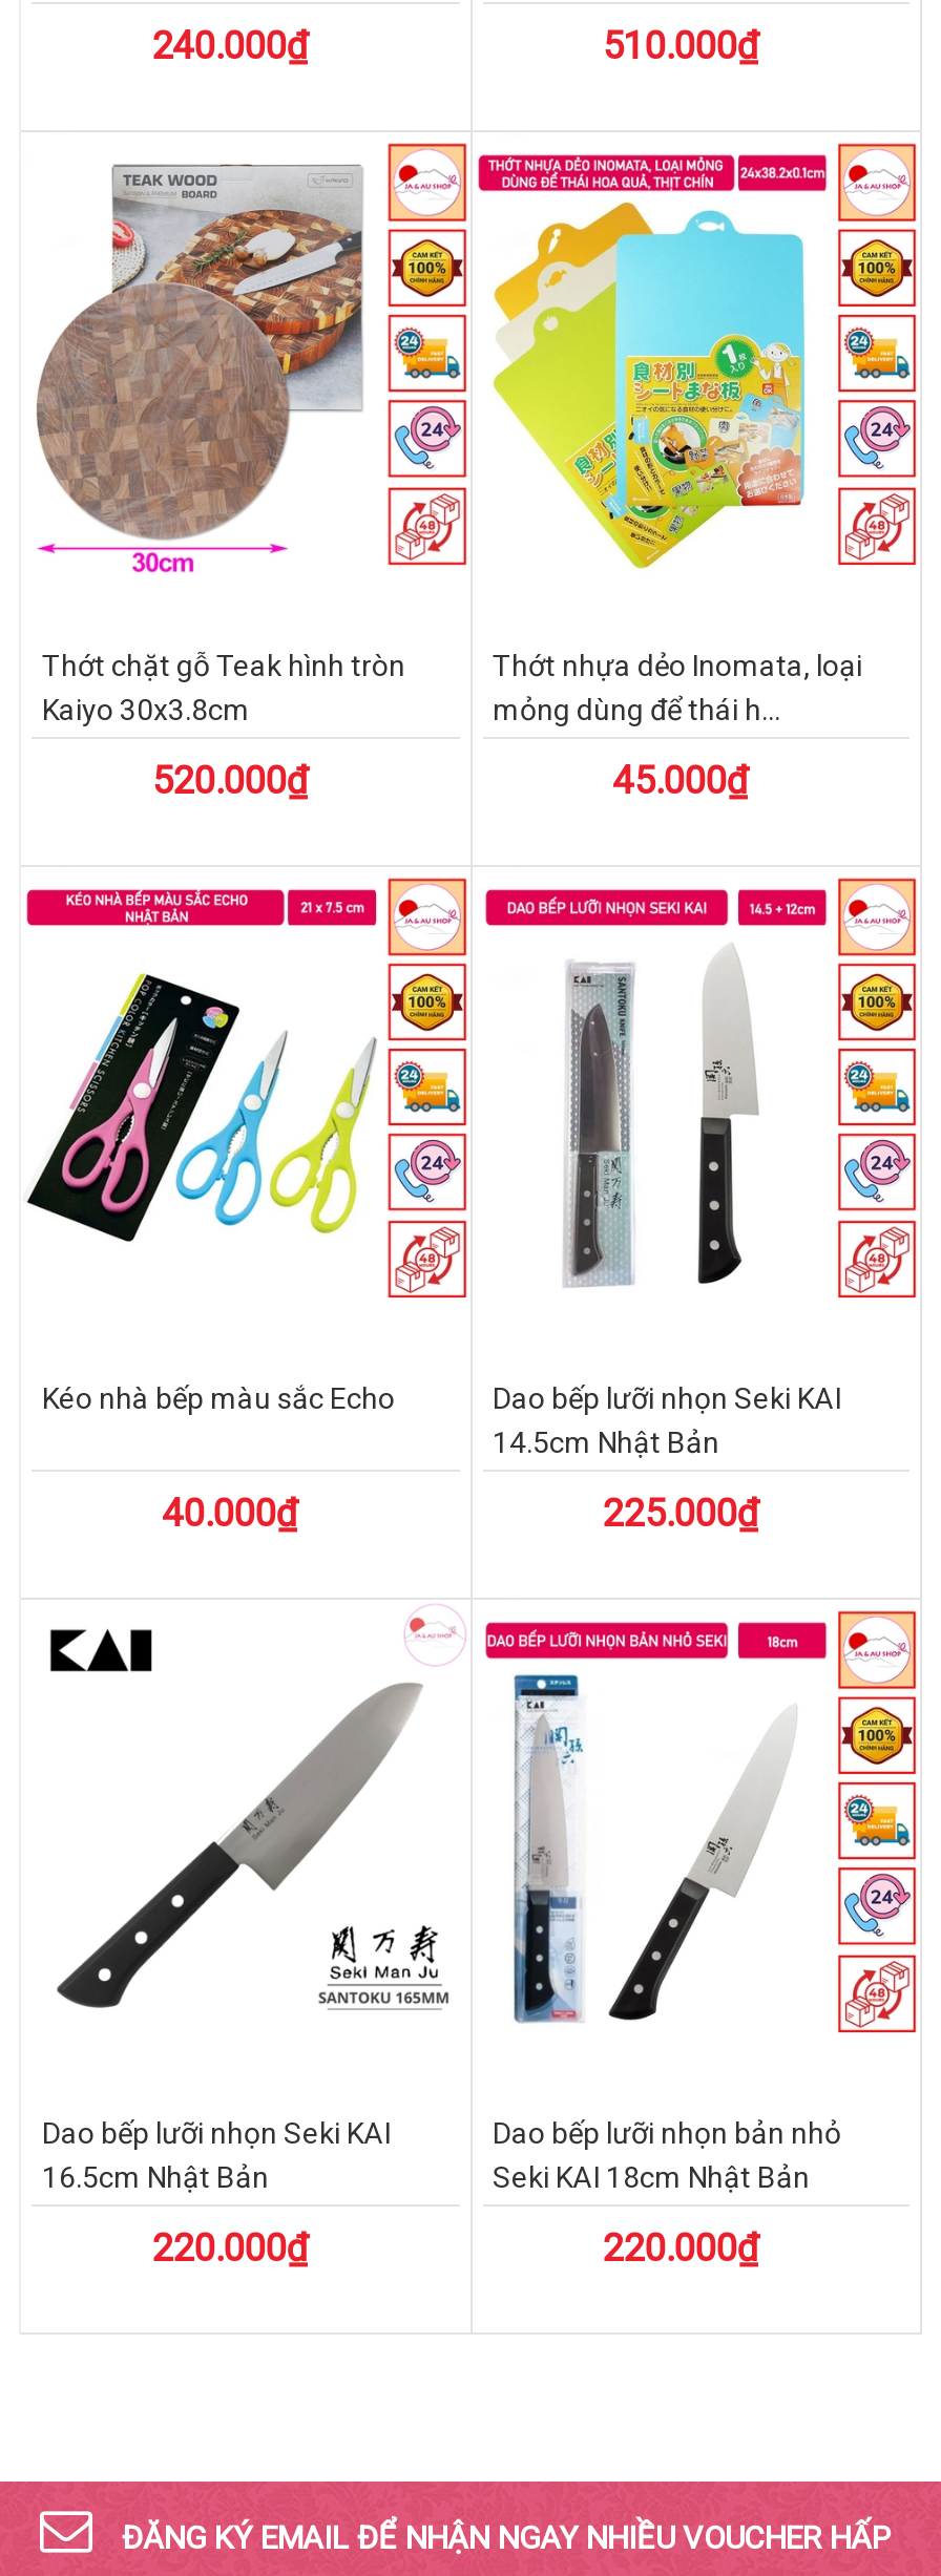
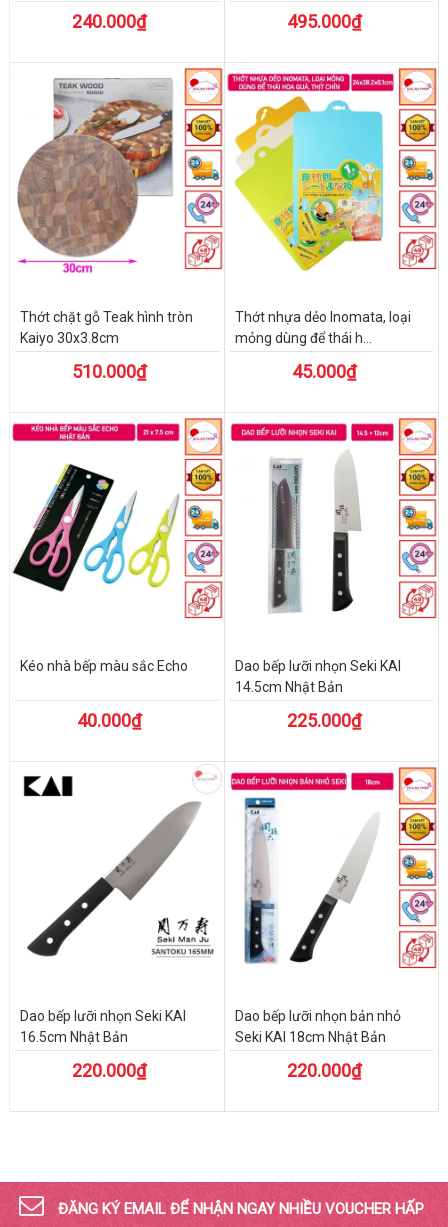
- 510.000₫
+ 495.000₫

- 520.000₫
+ 510.000₫
